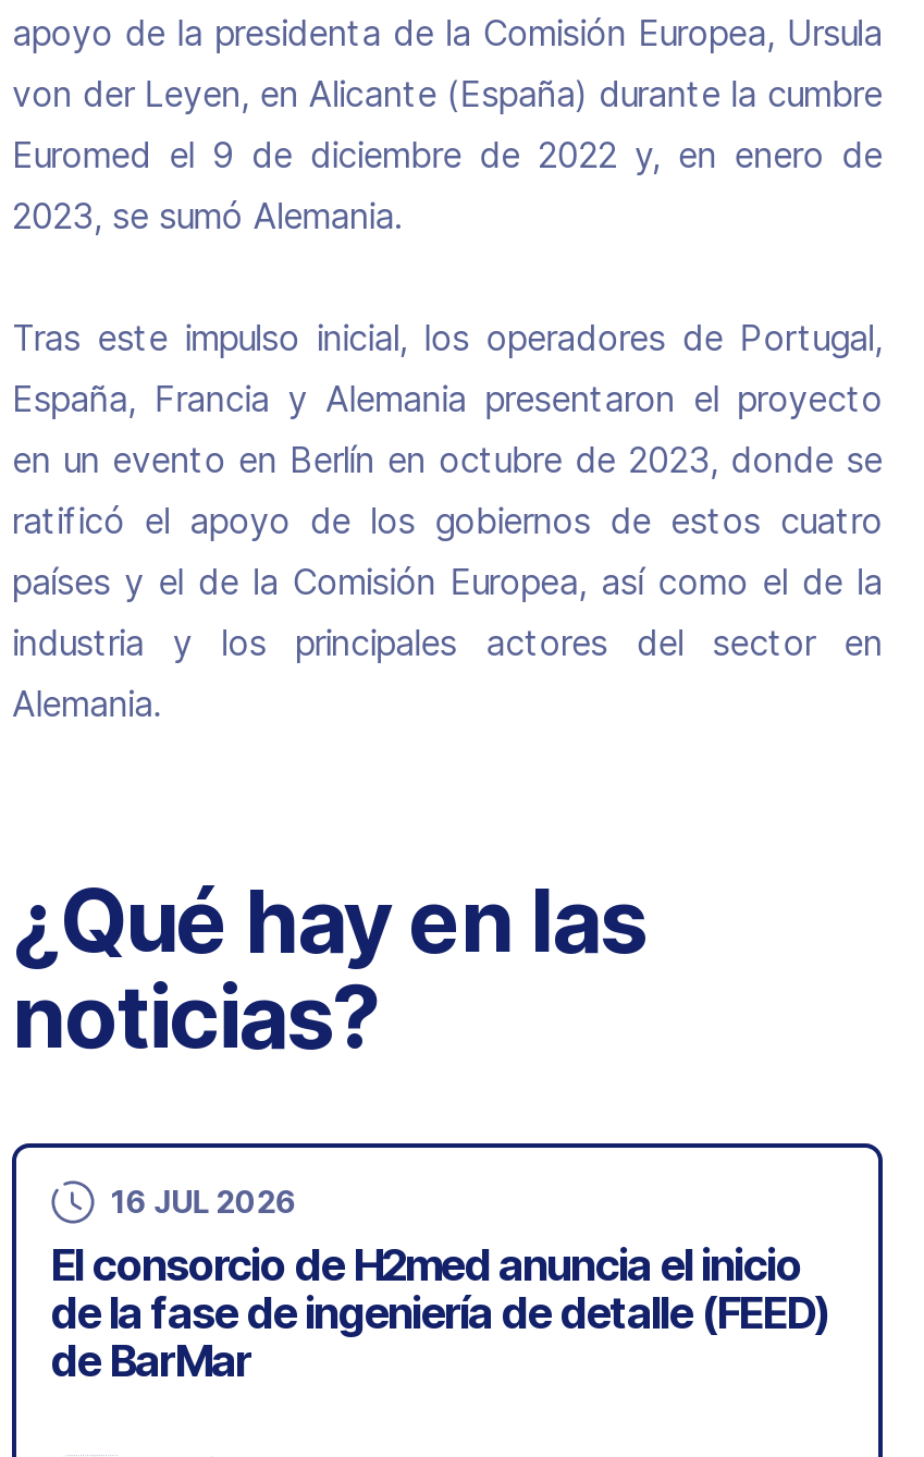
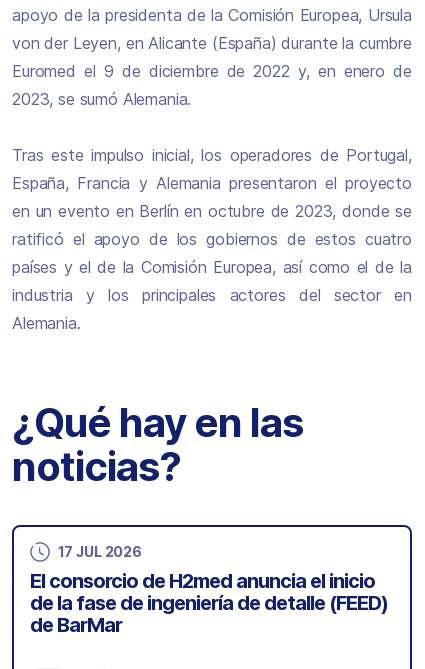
- 16 JUL 2026
+ 17 JUL 2026
